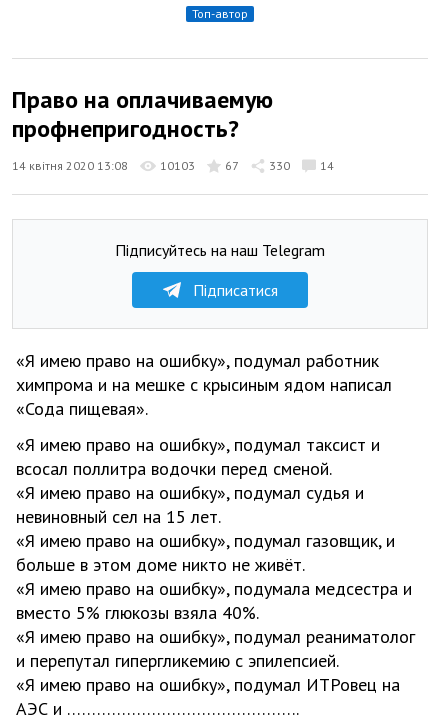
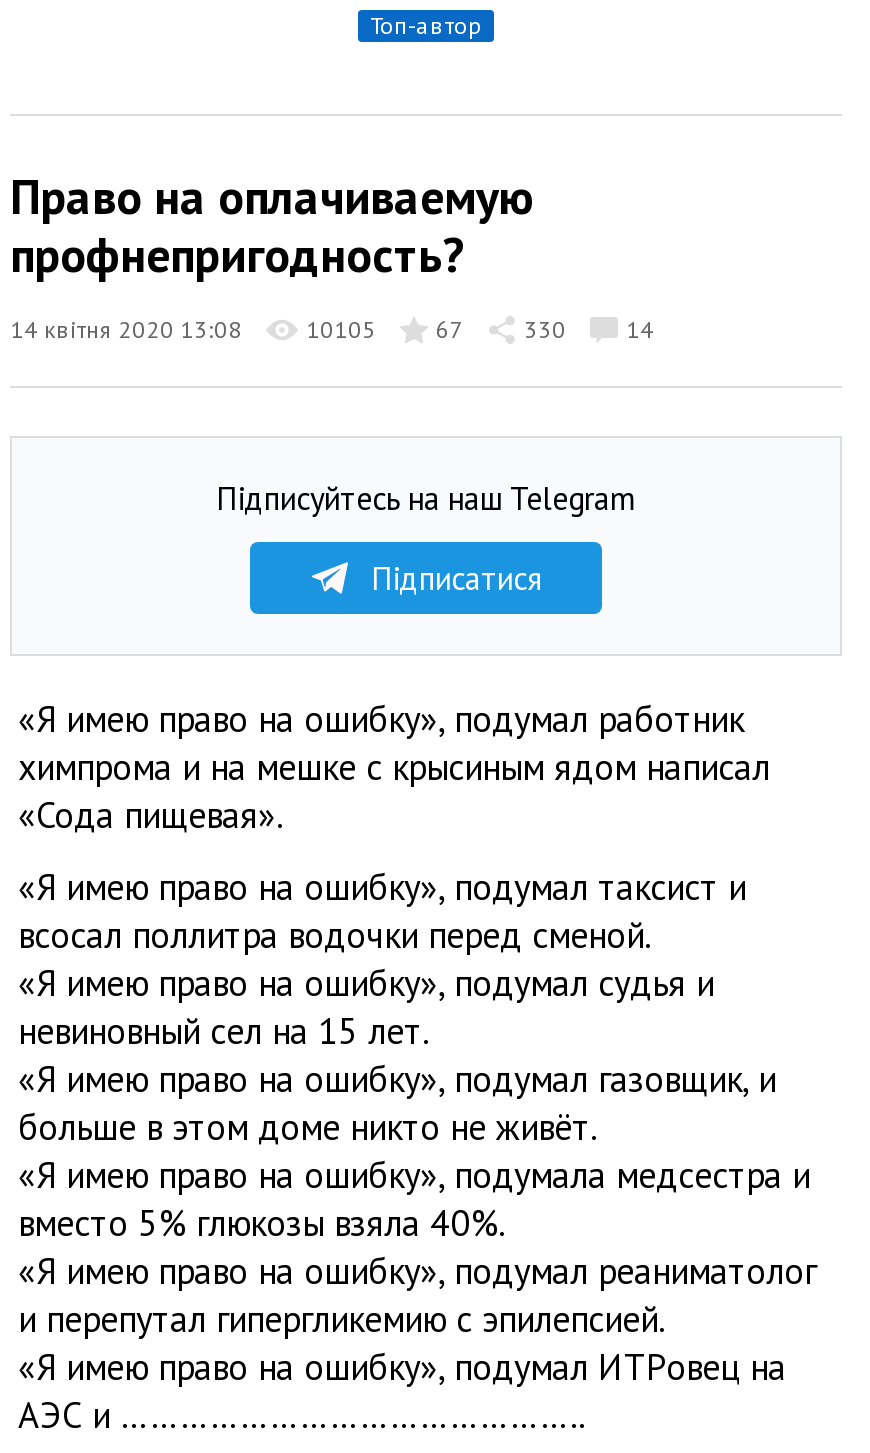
- 10103 67 330 14
+ 10105 67 330 14
